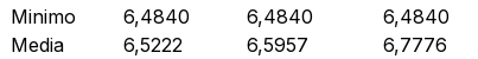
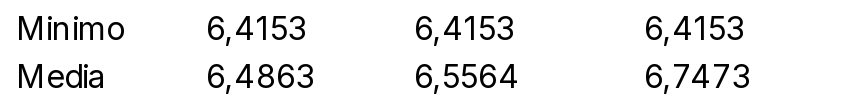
- Minimo 6,4840
+ Minimo 6,4153

- 6,4840
+ 6,4153

- 6,4840
+ 6,4153

- 6,5222
+ 6,4863

- 6,5957
+ 6,5564

- 6,7776
+ 6,7473
